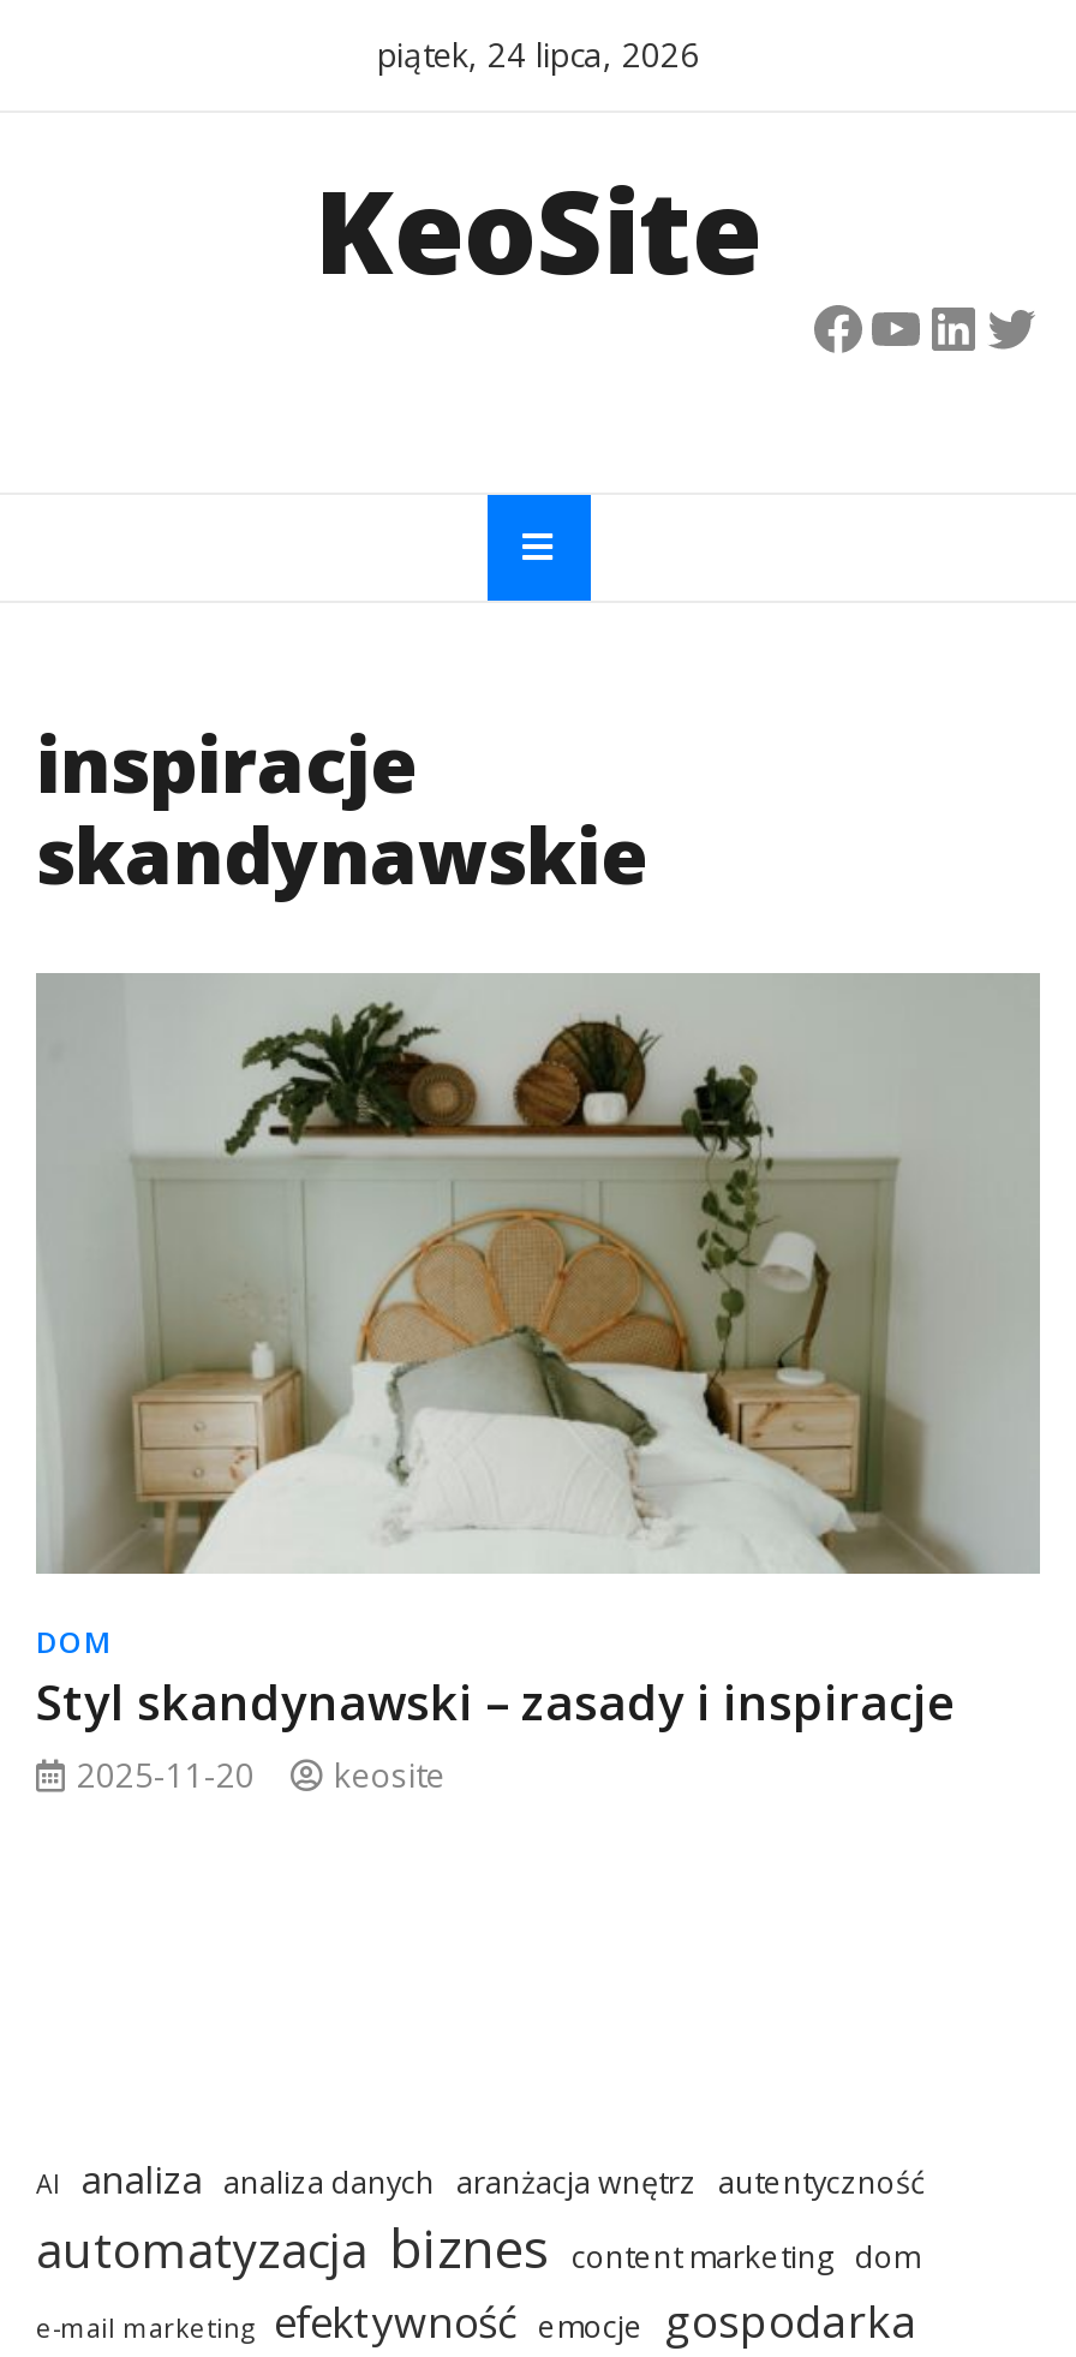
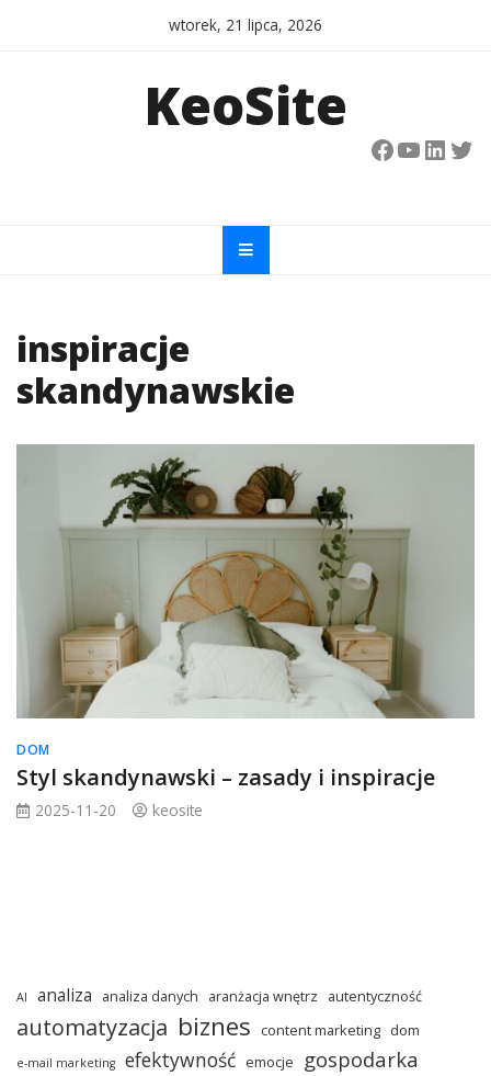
- piątek, 24 lipca, 2026
+ wtorek, 21 lipca, 2026
